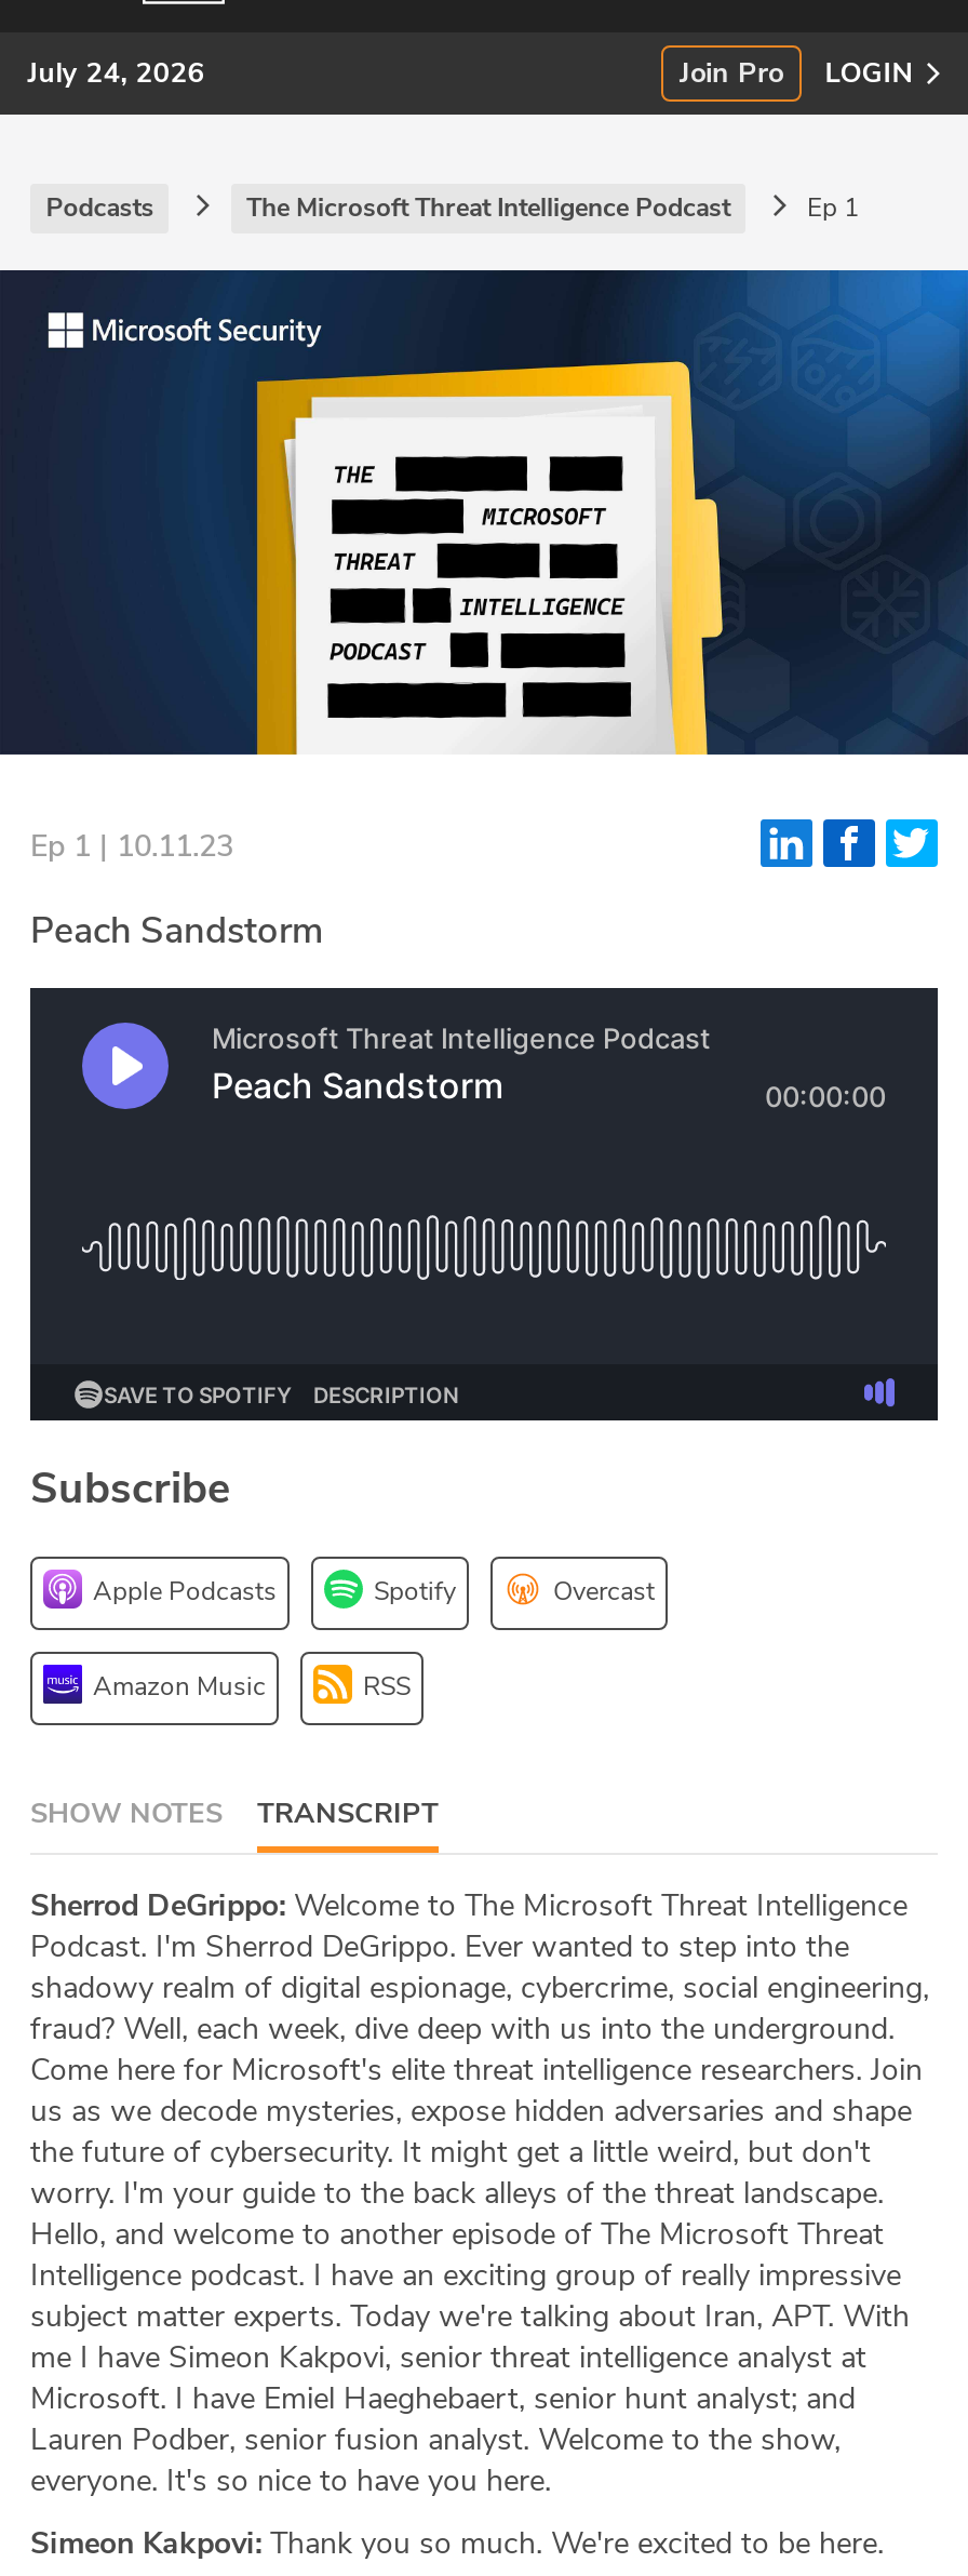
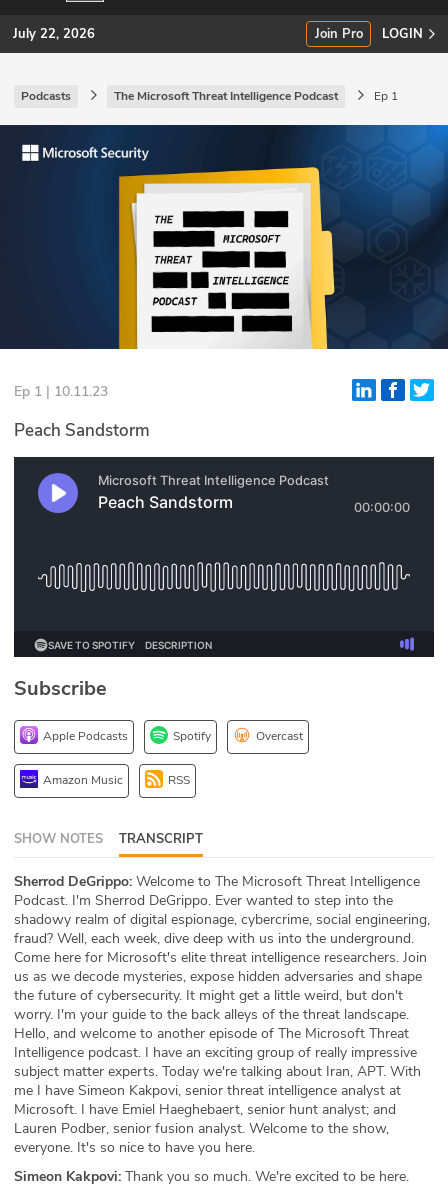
- July 24, 2026
+ July 22, 2026
